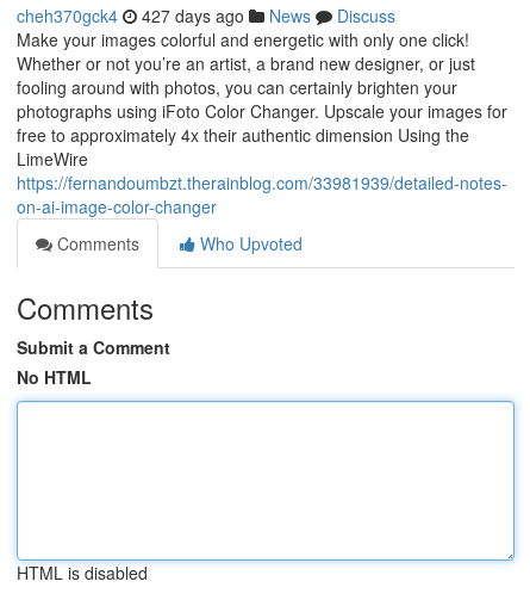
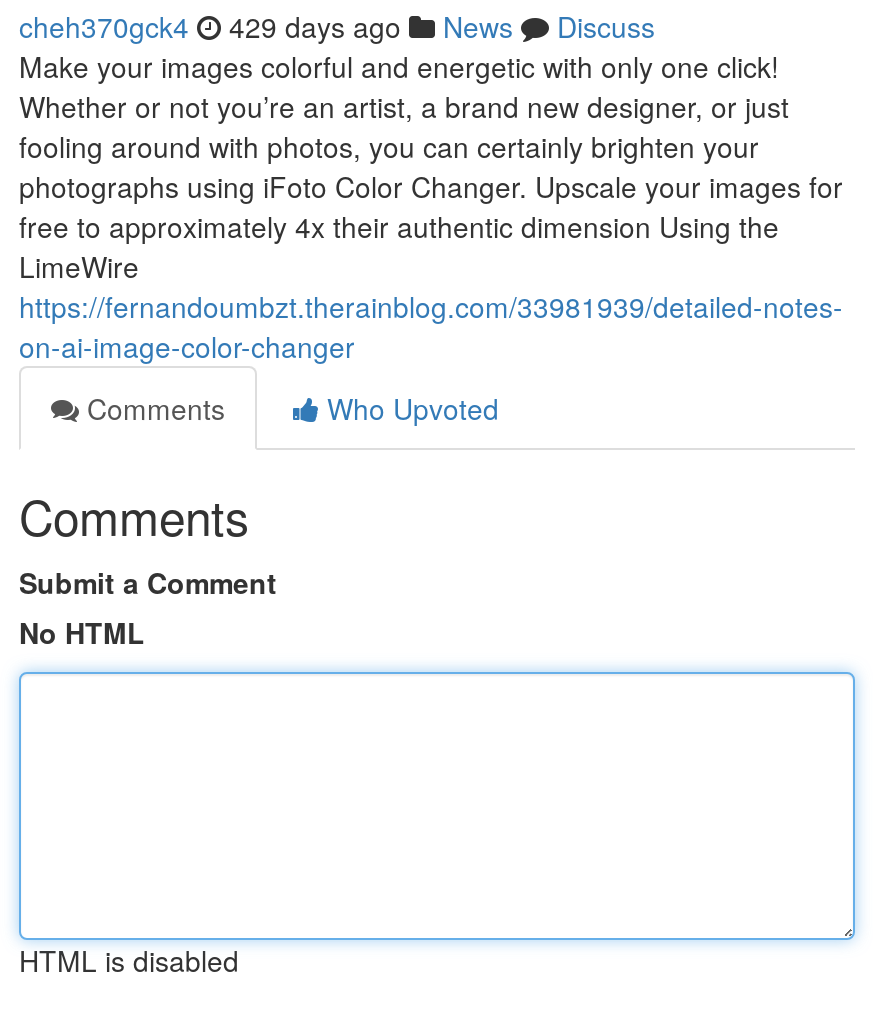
- cheh370gck4 427 days ago News Discuss
+ cheh370gck4 429 days ago News Discuss
